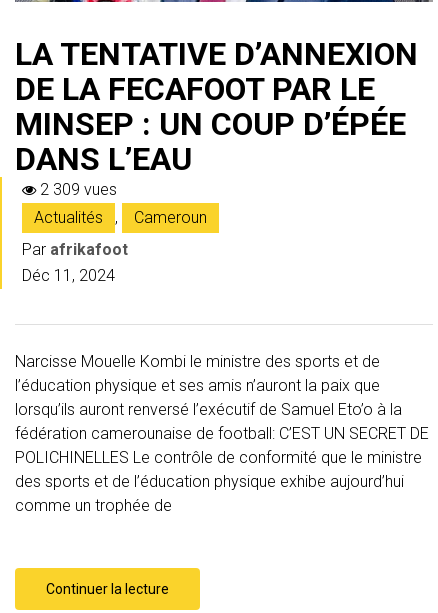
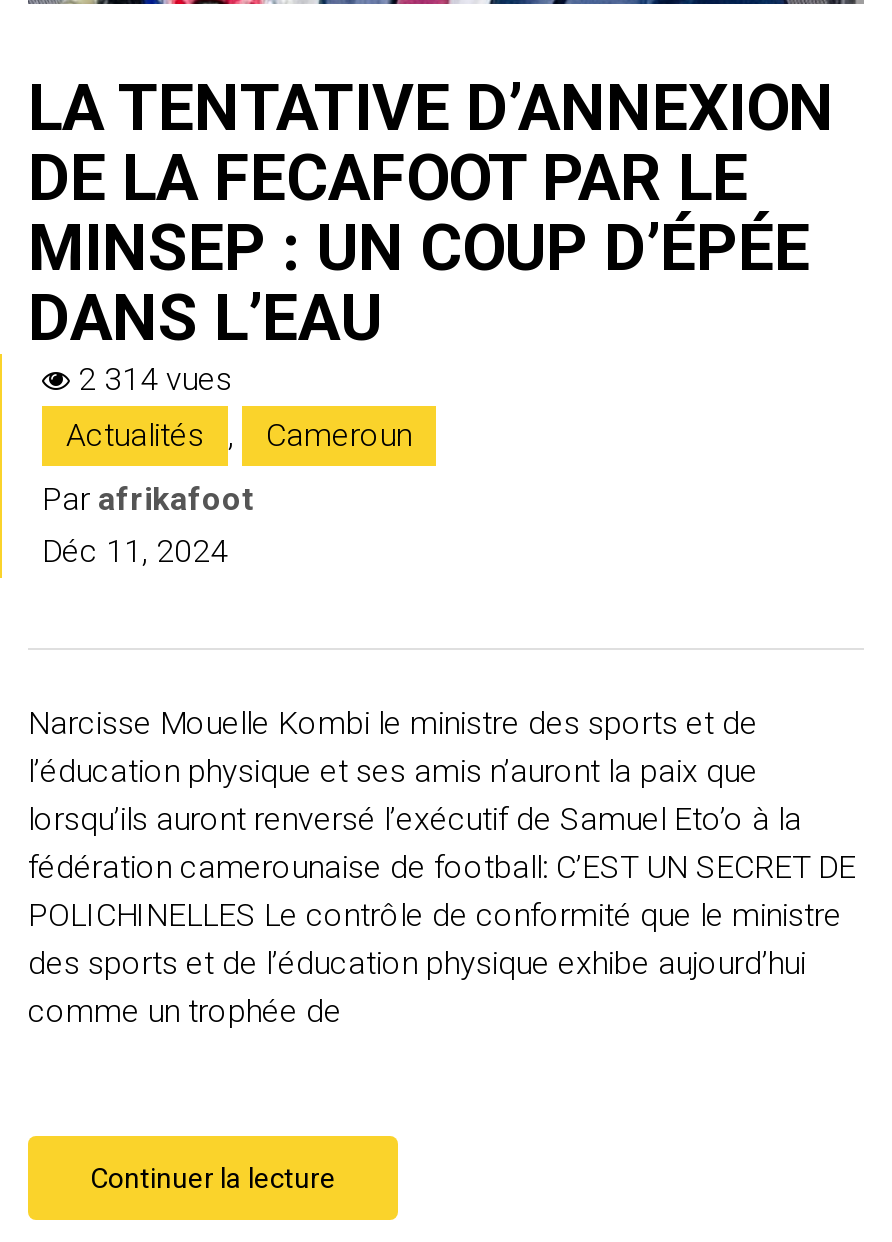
- 2 309 vues
+ 2 314 vues
